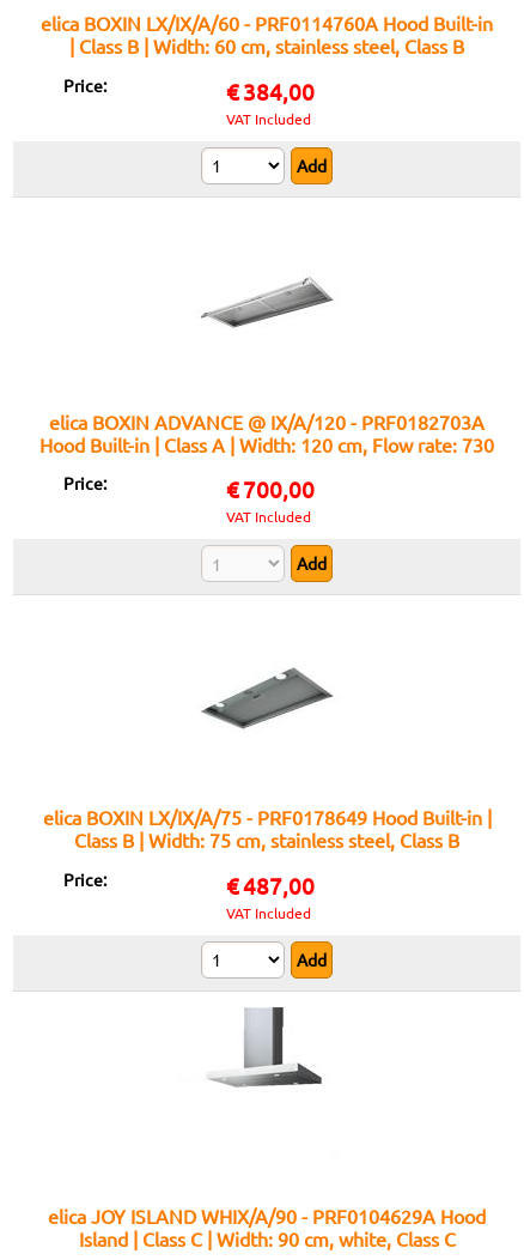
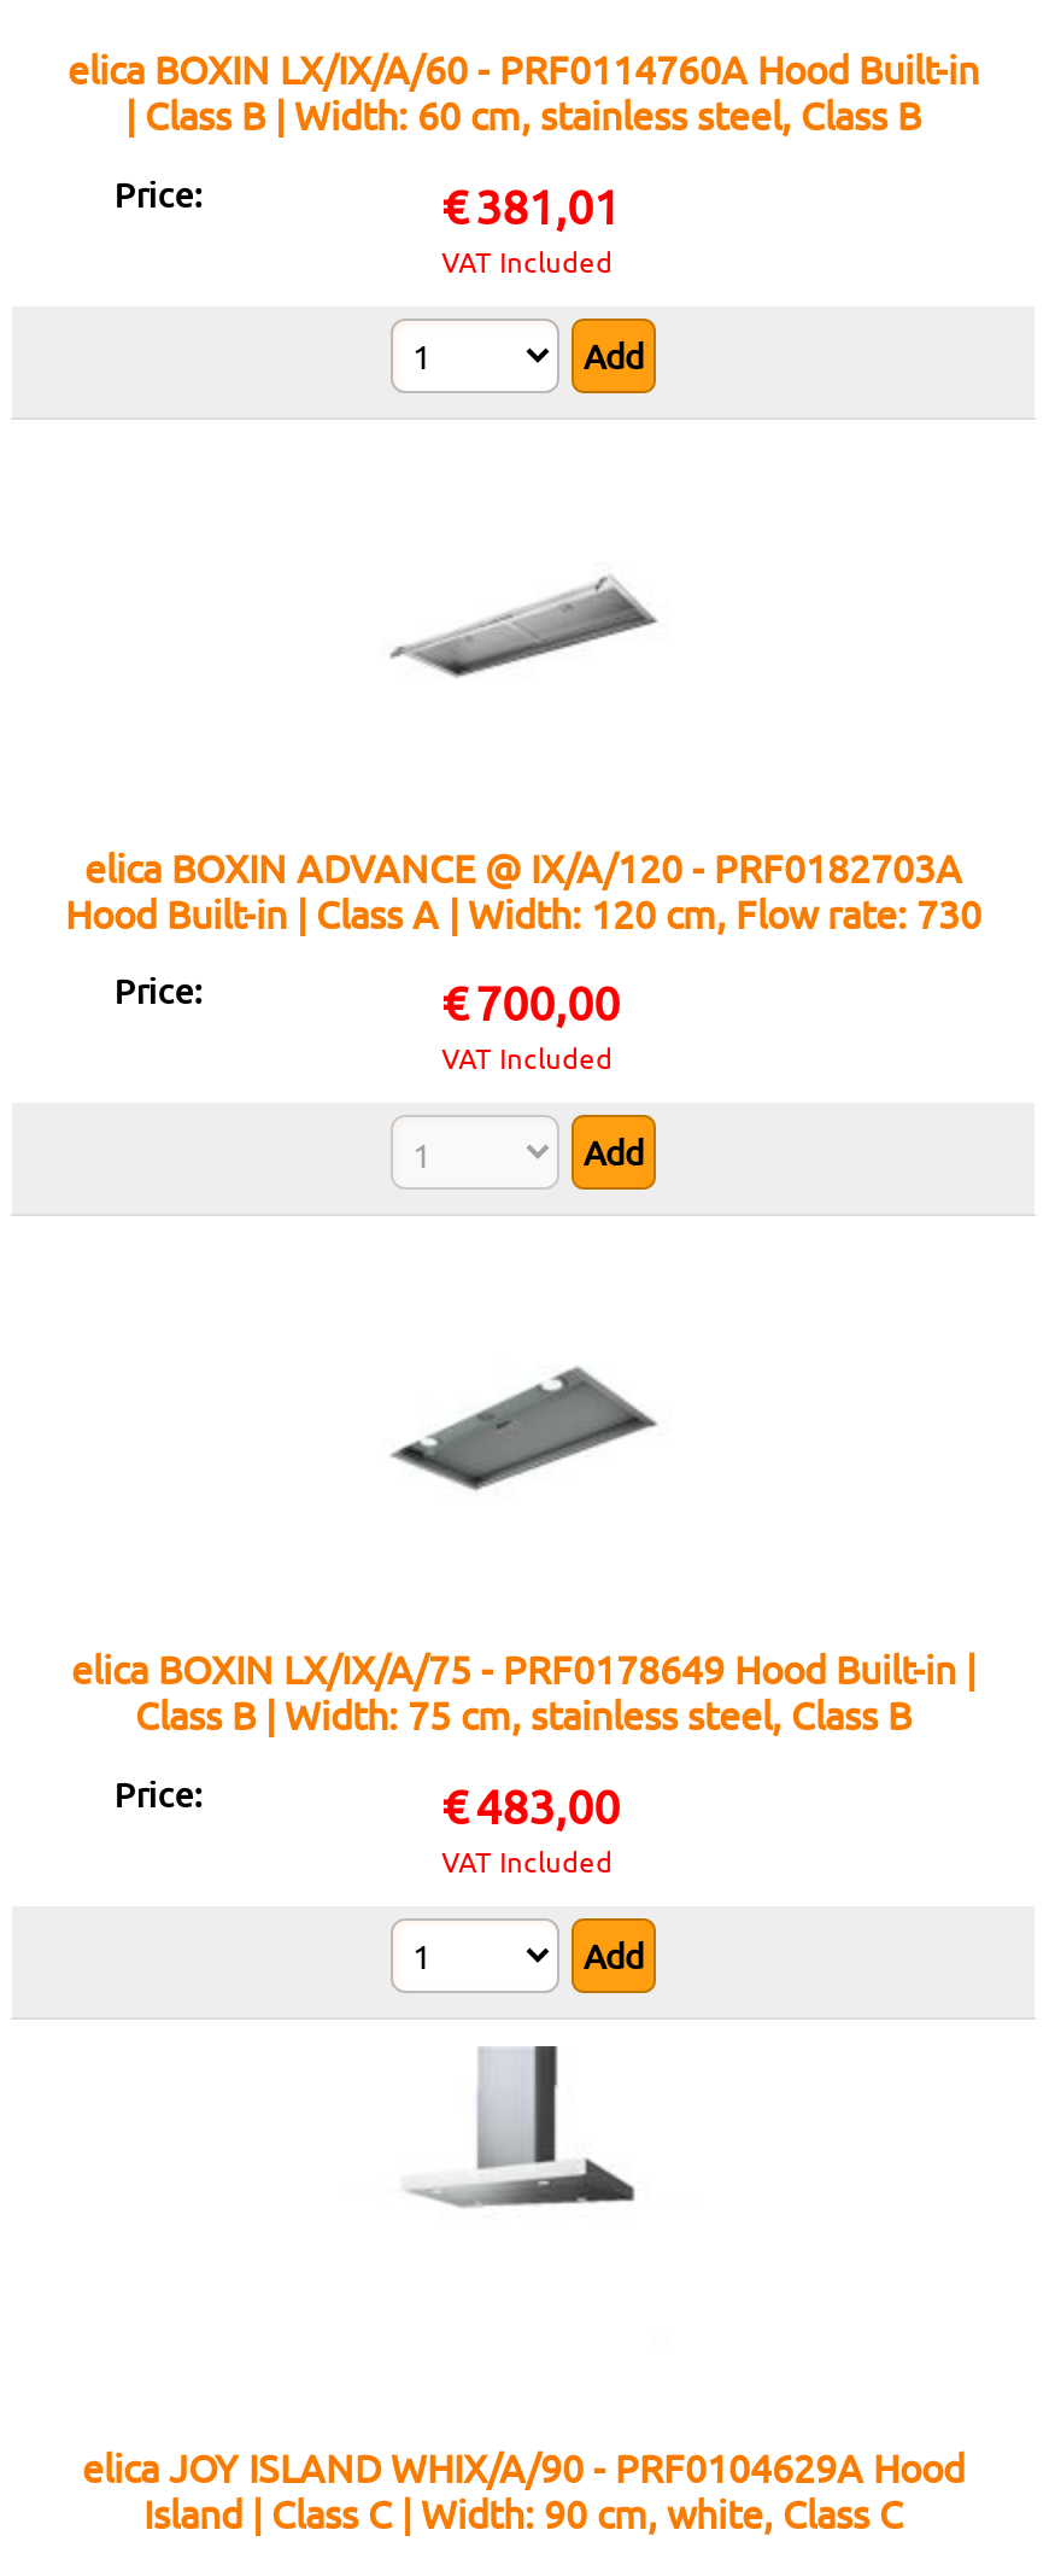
- € 384,00
+ € 381,01

- € 487,00
+ € 483,00
